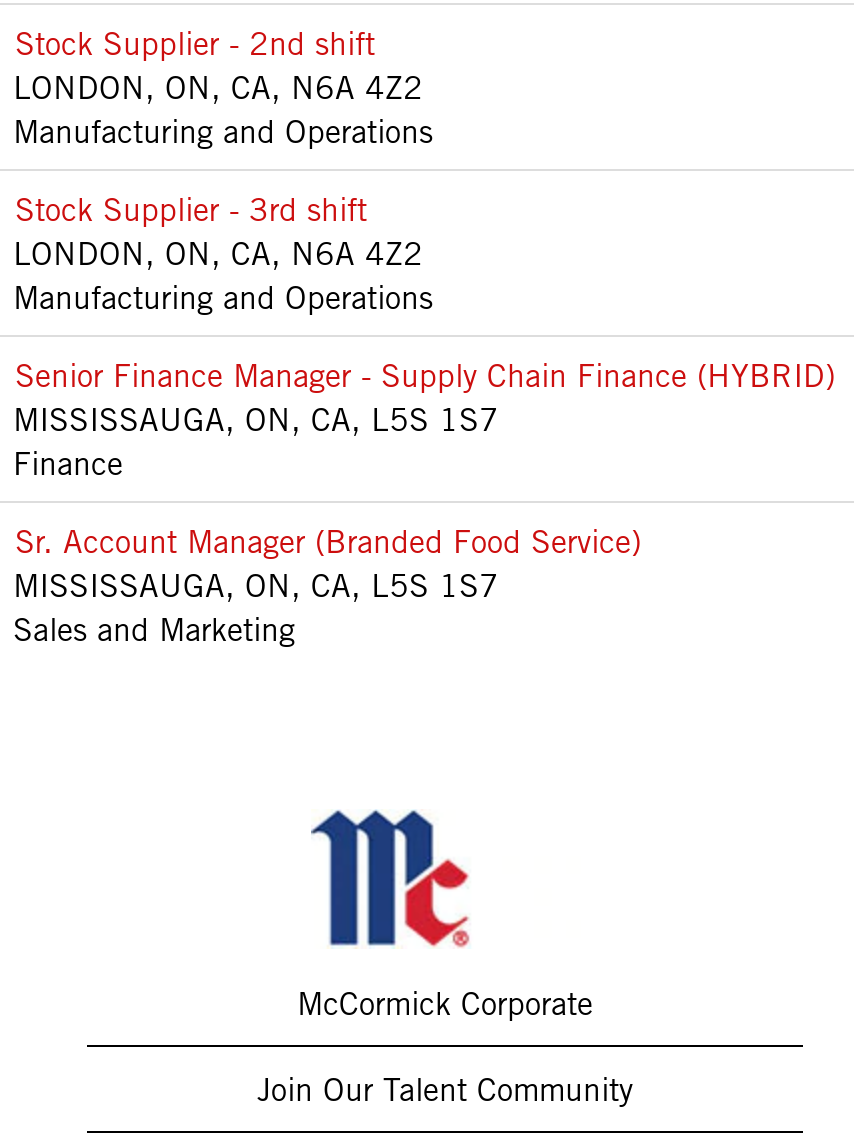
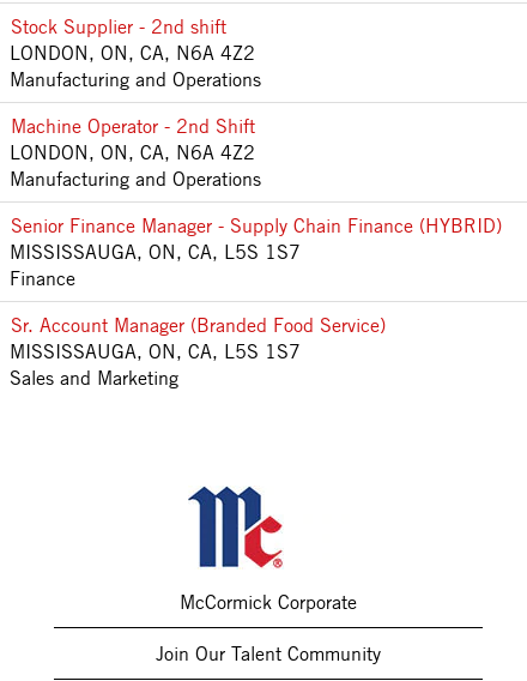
- Stock Supplier - 3rd shift
+ Machine Operator - 2nd Shift
